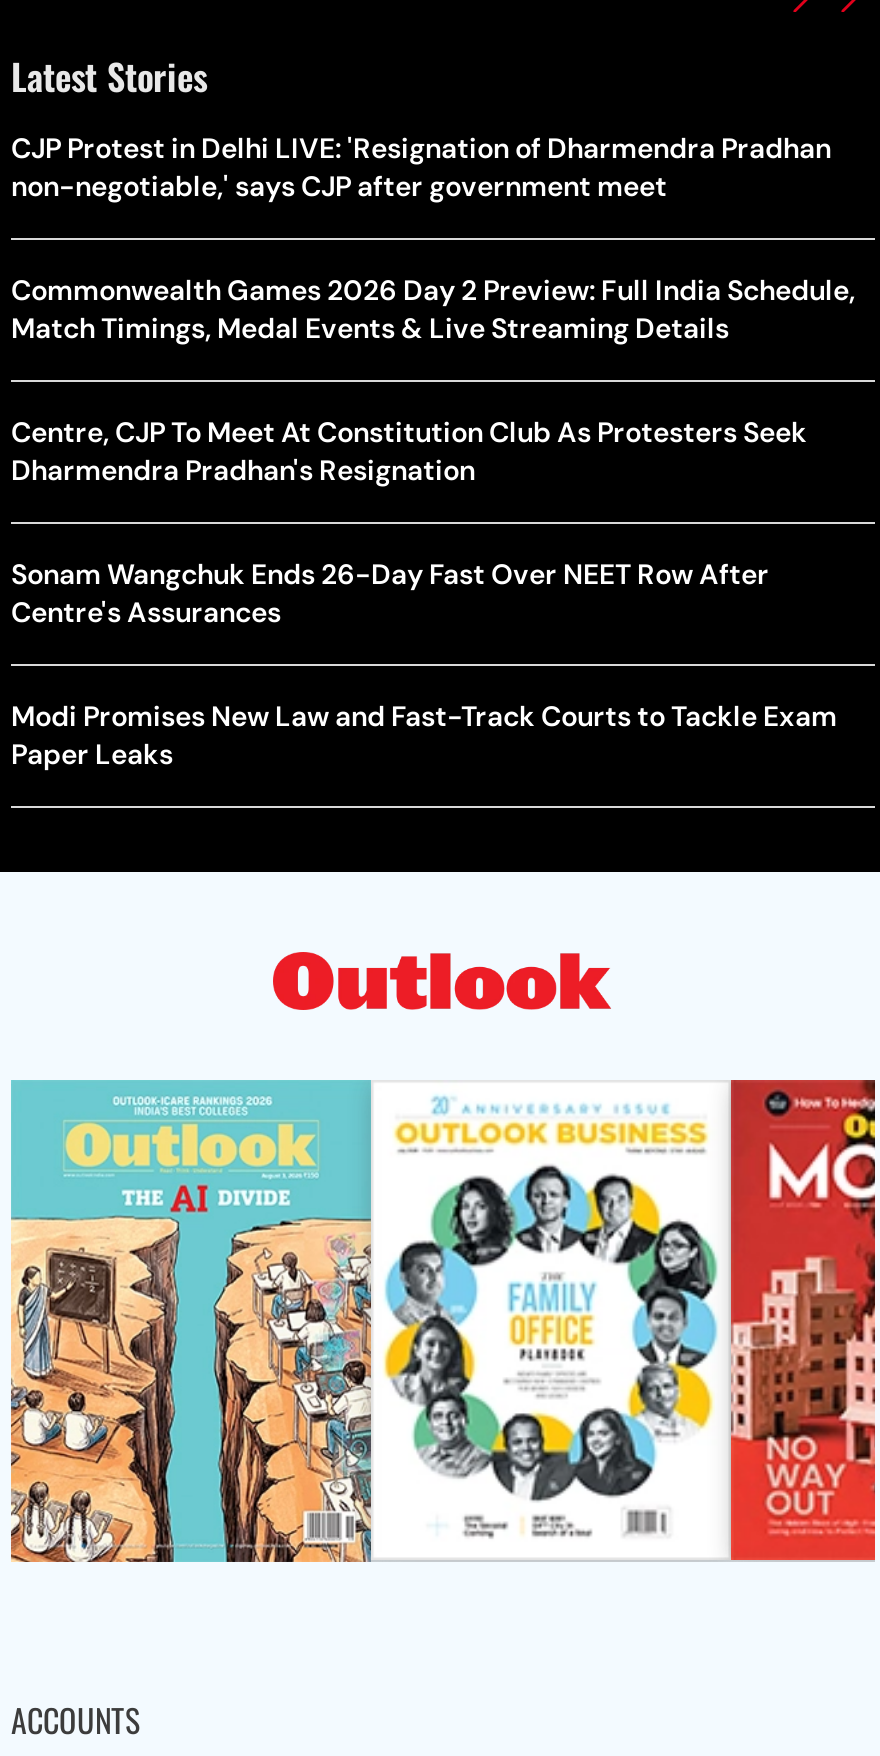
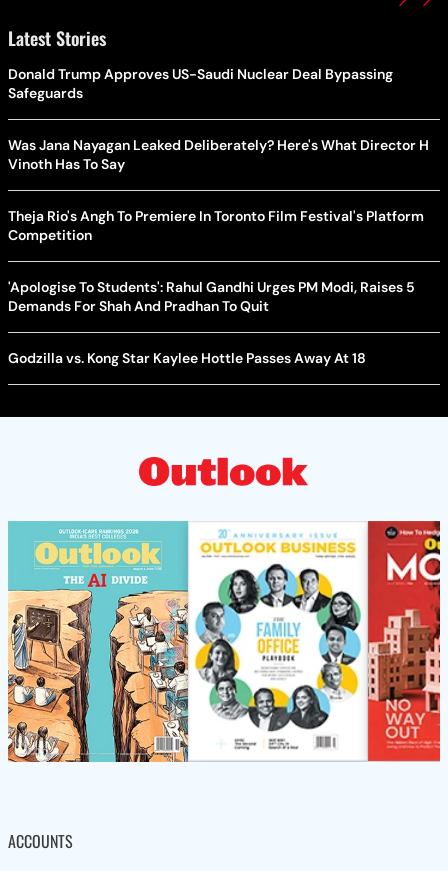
- CJP Protest in Delhi LIVE: 'Resignation of Dharmendra Pradhan
- non-negotiable,' says CJP after government meet
+ Donald Trump Approves US-Saudi Nuclear Deal Bypassing
+ Safeguards

- Commonwealth Games 2026 Day 2 Preview: Full India Schedule,
- Match Timings, Medal Events & Live Streaming Details
+ Was Jana Nayagan Leaked Deliberately? Here's What Director H
+ Vinoth Has To Say

- Centre, CJP To Meet At Constitution Club As Protesters Seek
- Dharmendra Pradhan's Resignation
+ Theja Rio's Angh To Premiere In Toronto Film Festival's Platform
+ Competition

- Sonam Wangchuk Ends 26-Day Fast Over NEET Row After
- Centre's Assurances
+ 'Apologise To Students': Rahul Gandhi Urges PM Modi, Raises 5
+ Demands For Shah And Pradhan To Quit

- Modi Promises New Law and Fast-Track Courts to Tackle Exam
- Paper Leaks
+ Godzilla vs. Kong Star Kaylee Hottle Passes Away At 18
